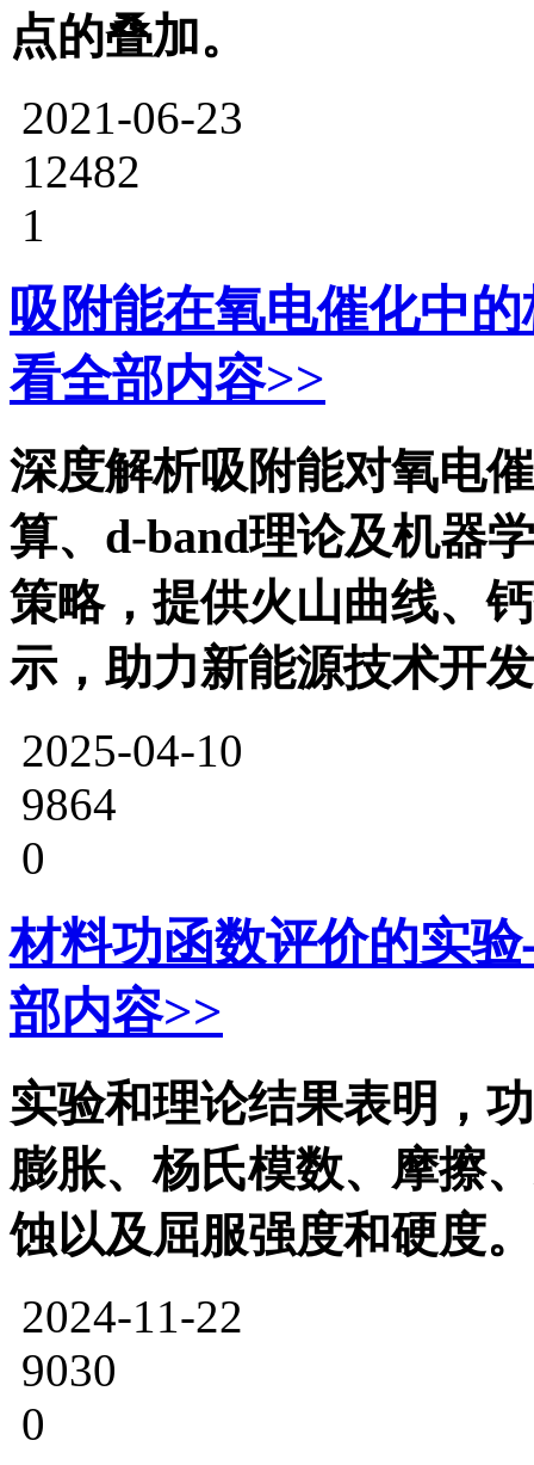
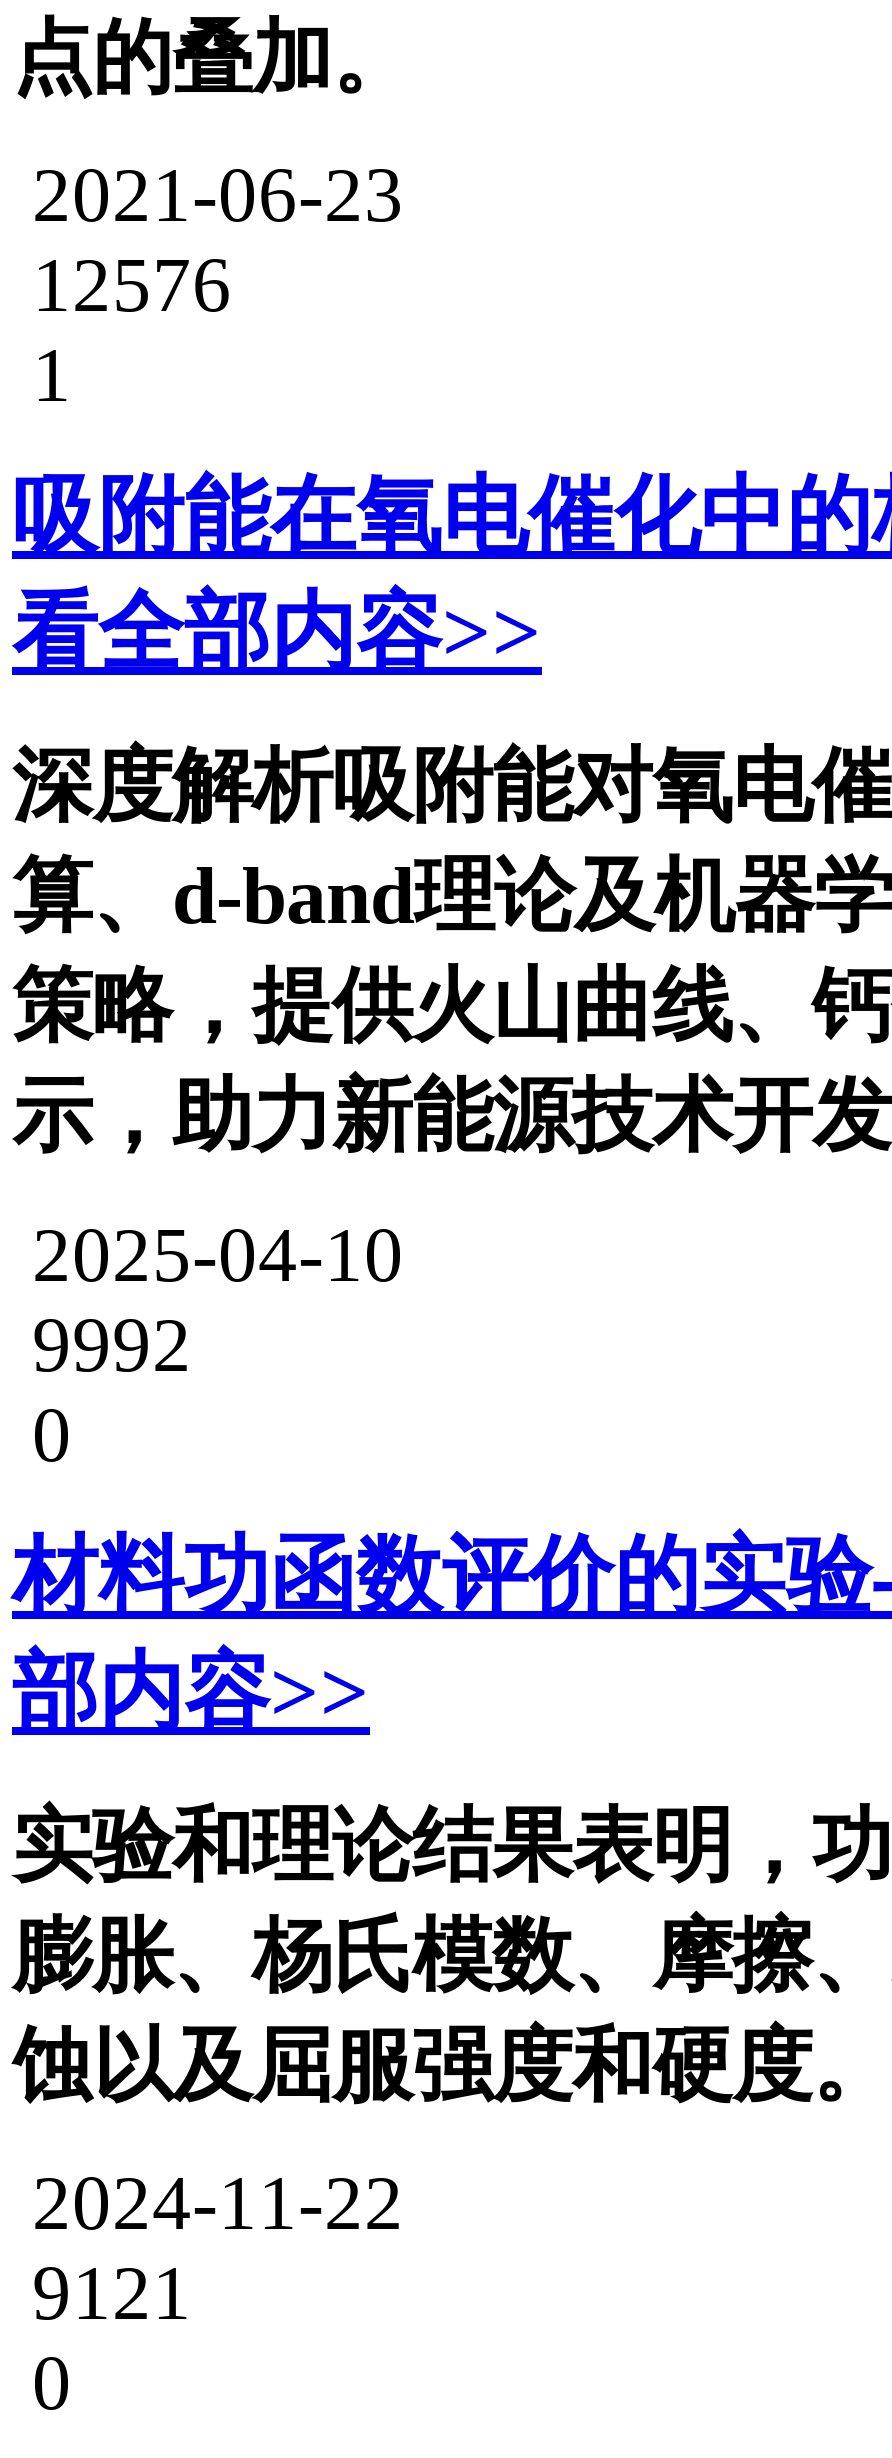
- 12482
+ 12576

- 9864
+ 9992

- 9030
+ 9121
